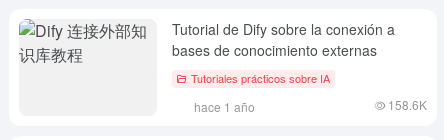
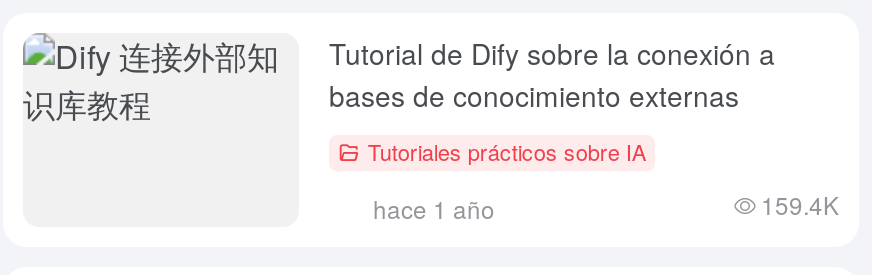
- 158.6K
+ 159.4K
